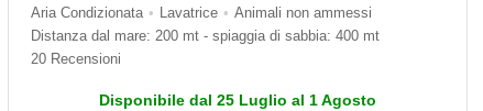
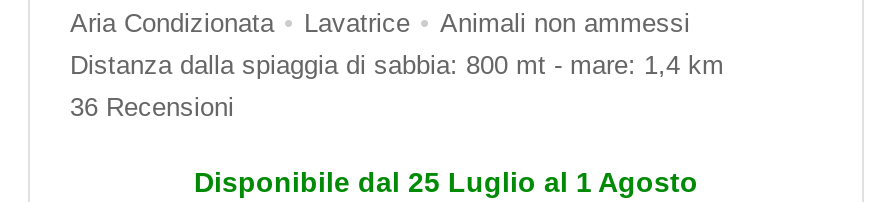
- Distanza dal mare: 200 mt - spiaggia di sabbia: 400 mt
+ Distanza dalla spiaggia di sabbia: 800 mt - mare: 1,4 km

- 20 Recensioni
+ 36 Recensioni
